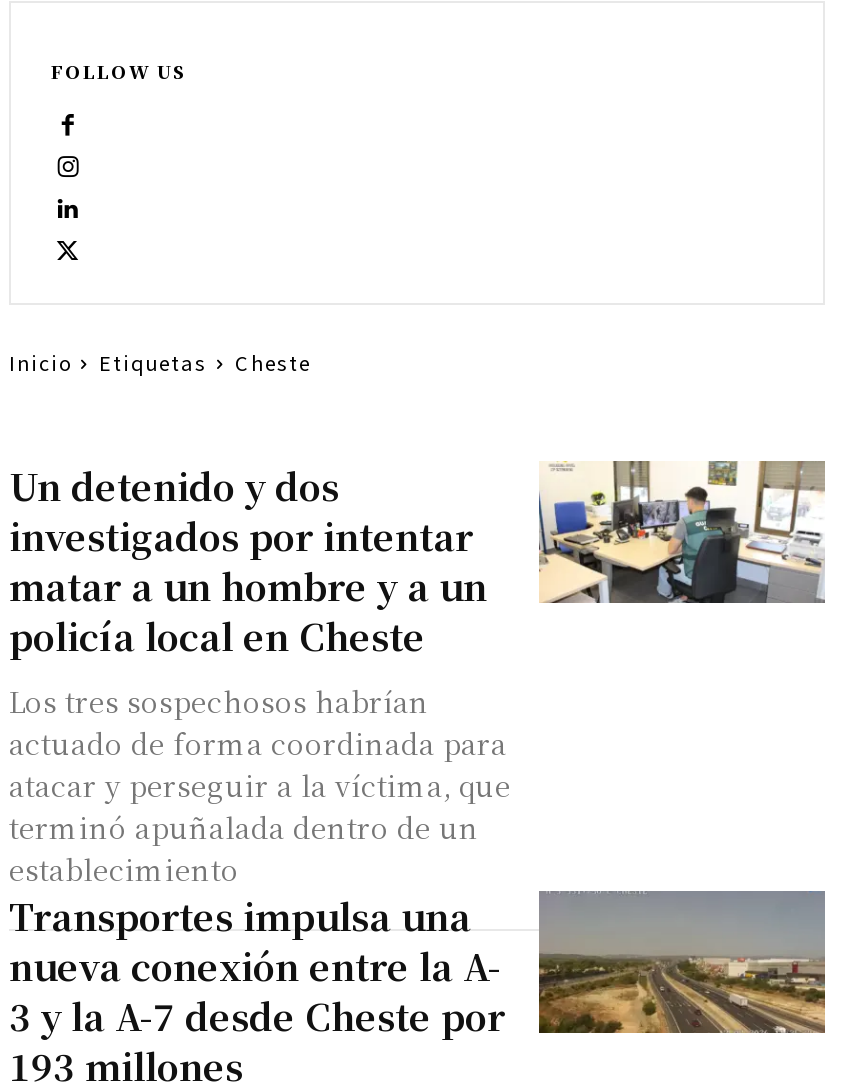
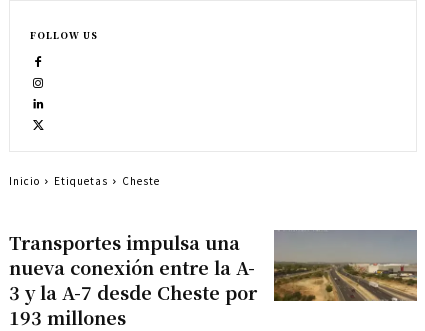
- [image]
- Un detenido y dos
- investigados por intentar
- matar a un hombre y a un
- policía local en Cheste
- Los tres sospechosos habrían
- actuado de forma coordinada para
- atacar y perseguir a la víctima, que
- terminó apuñalada dentro de un
- establecimiento
